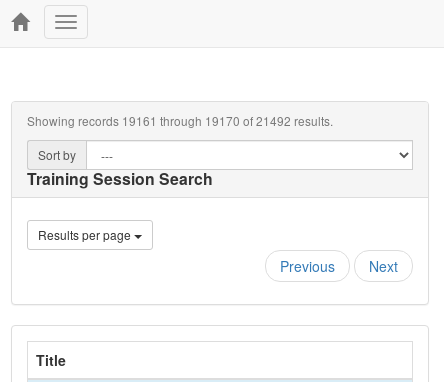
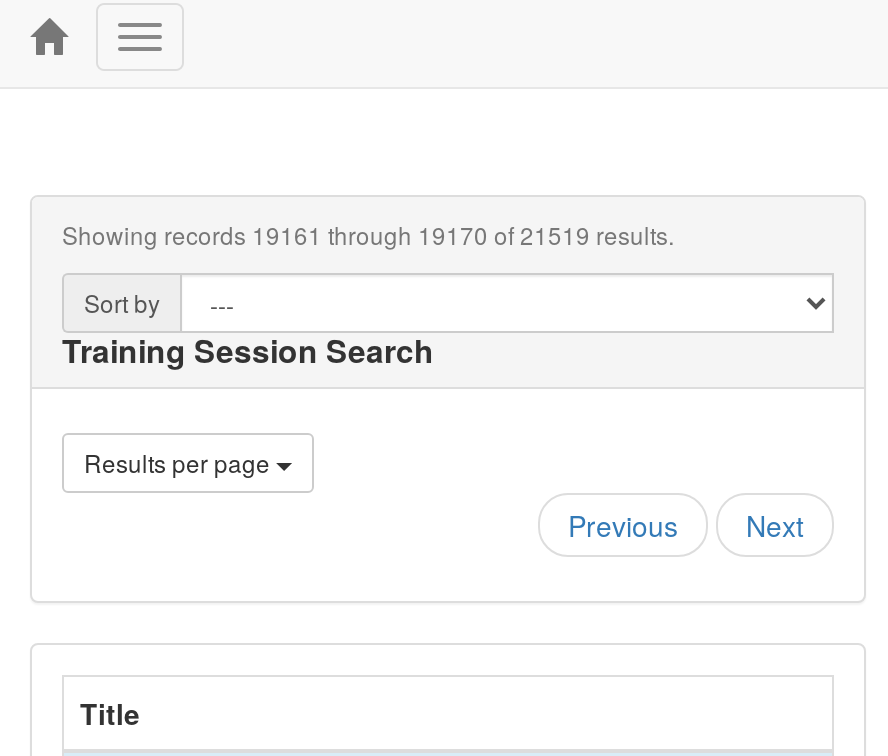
- Showing records 19161 through 19170 of 21492 results.
+ Showing records 19161 through 19170 of 21519 results.
